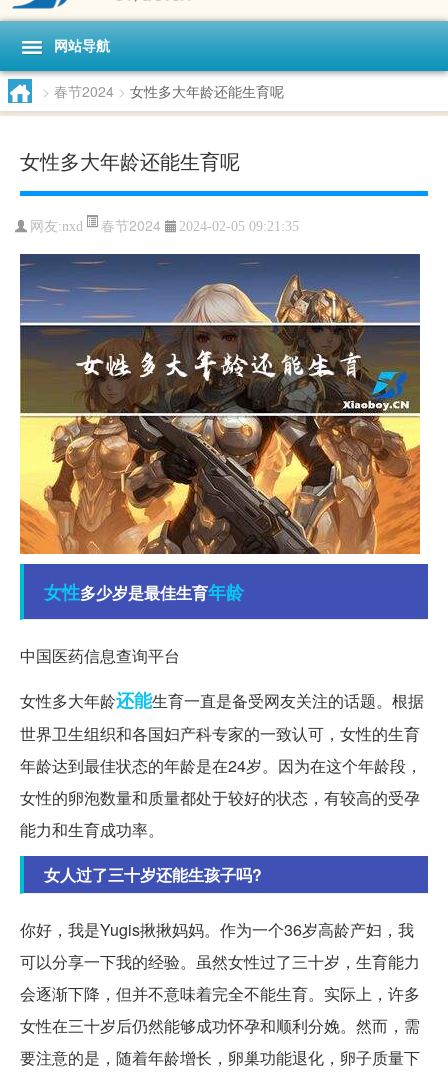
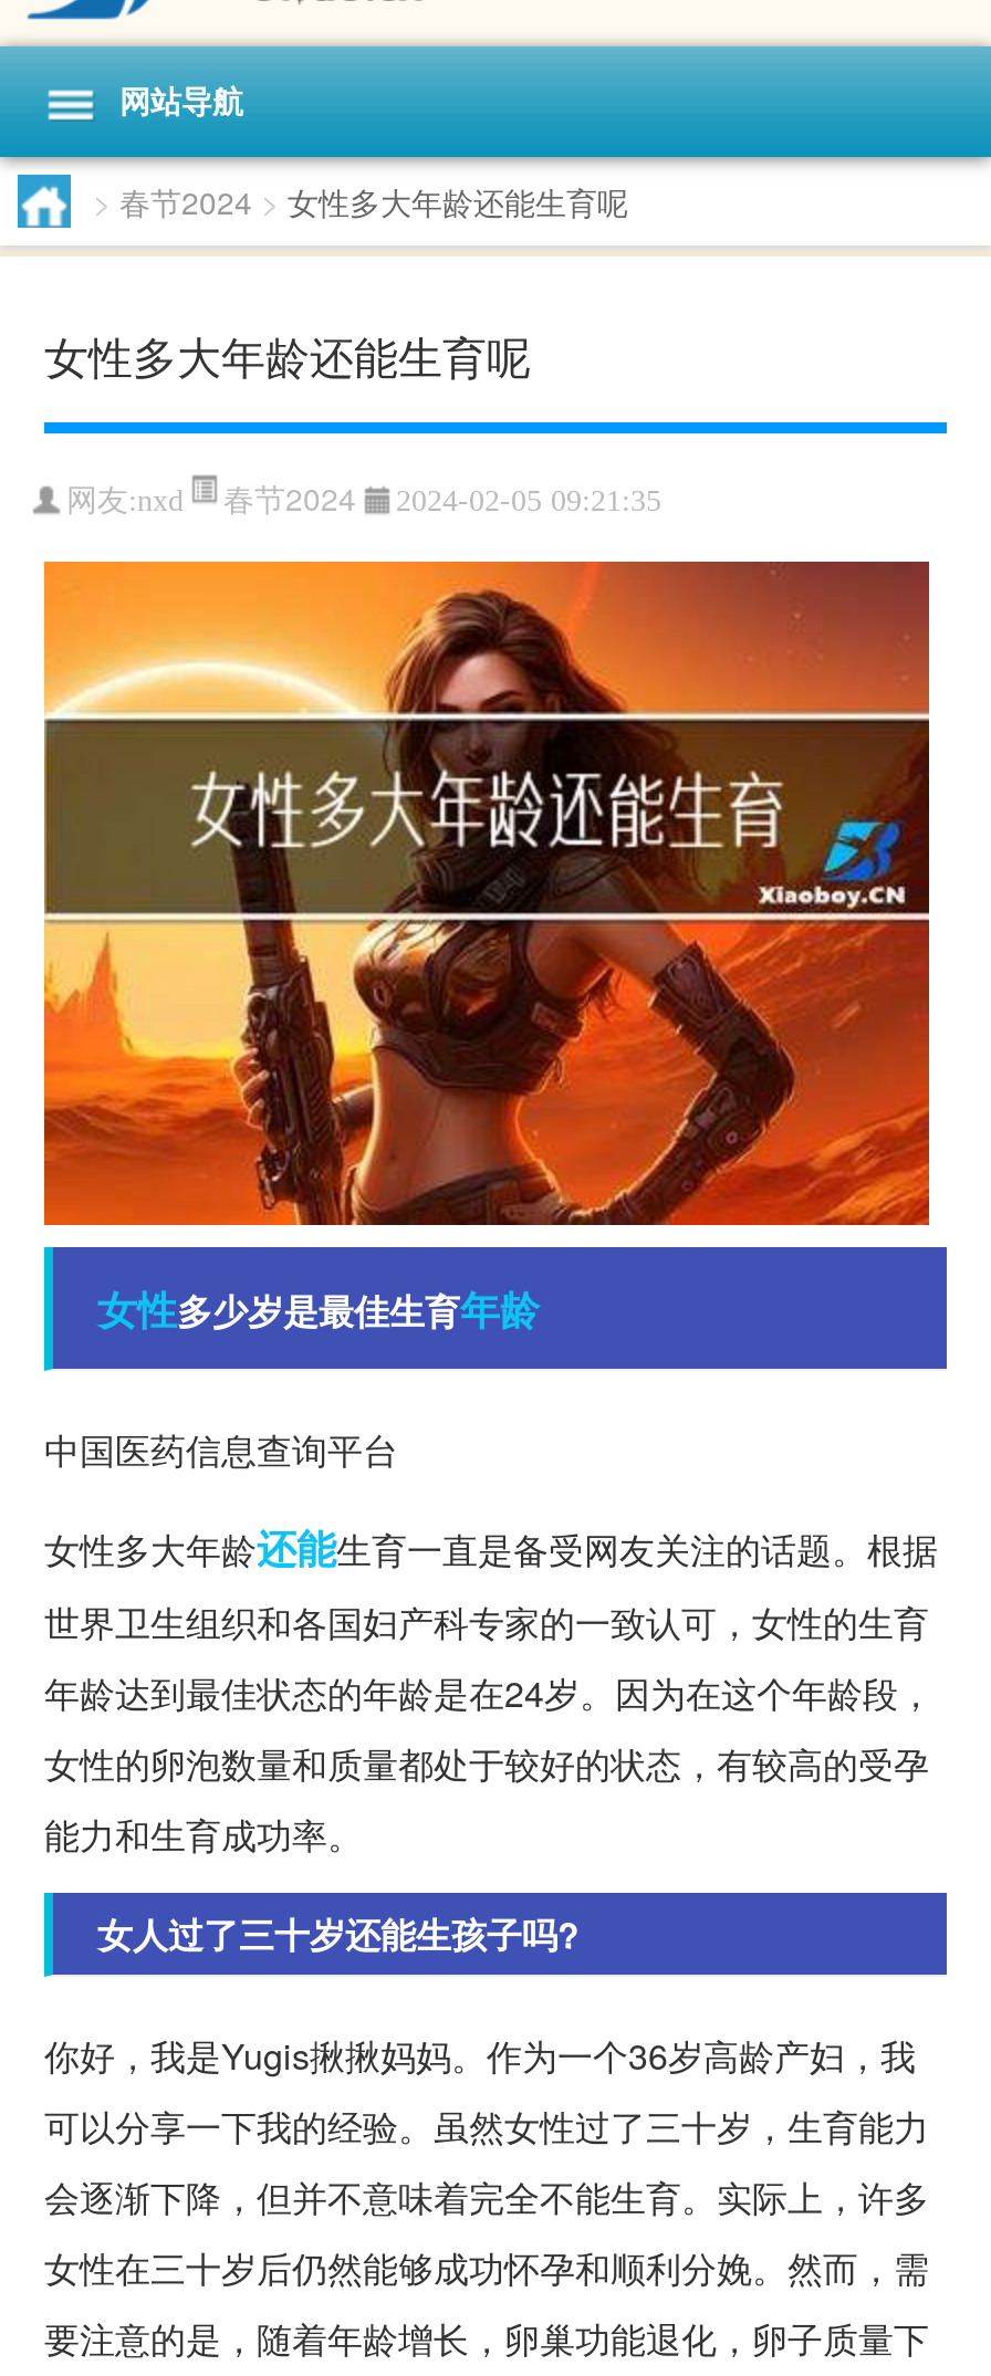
- [image]
+ [image]
